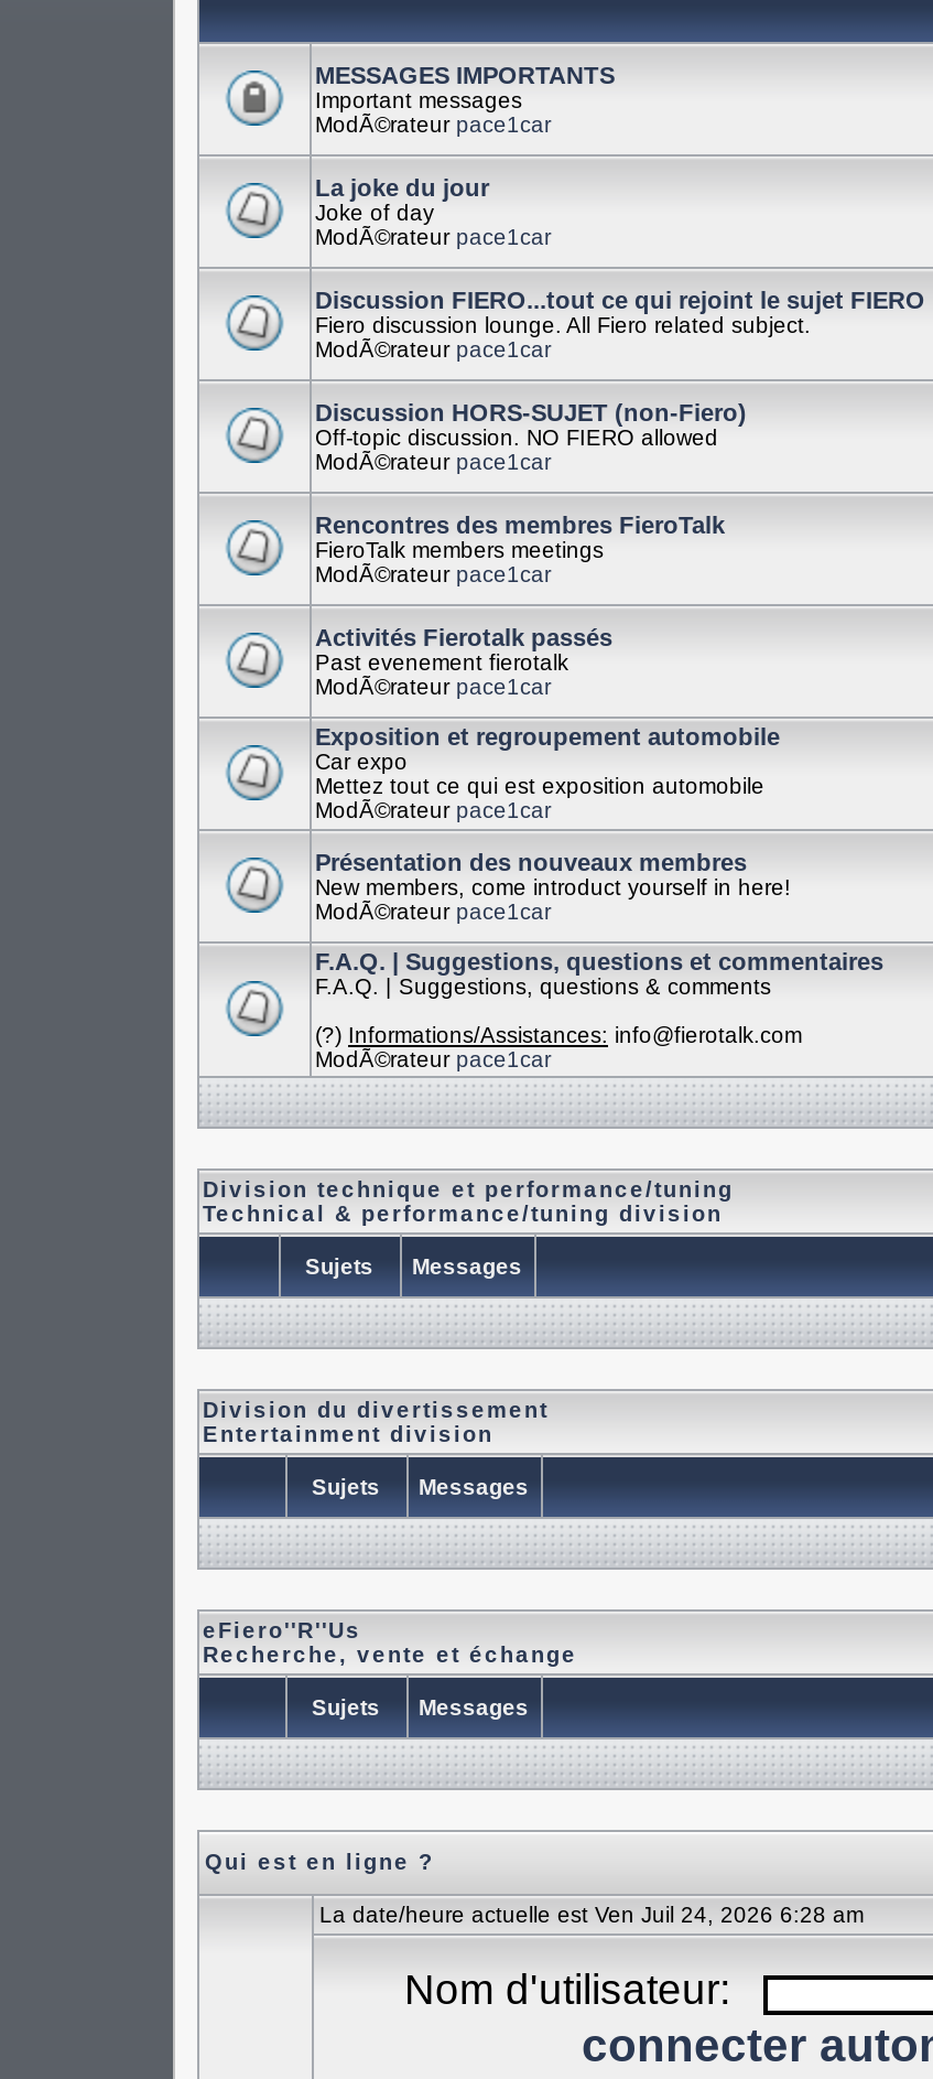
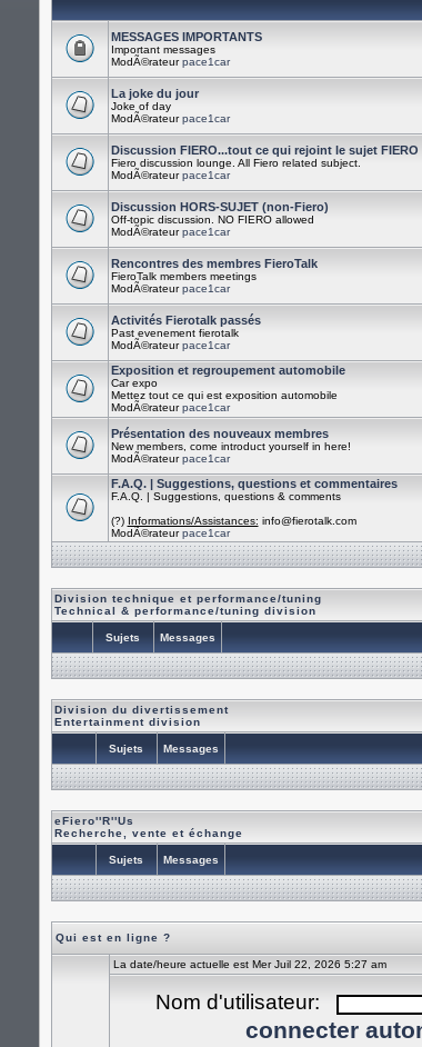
- La date/heure actuelle est Ven Juil 24, 2026 6:28 am
+ La date/heure actuelle est Mer Juil 22, 2026 5:27 am
